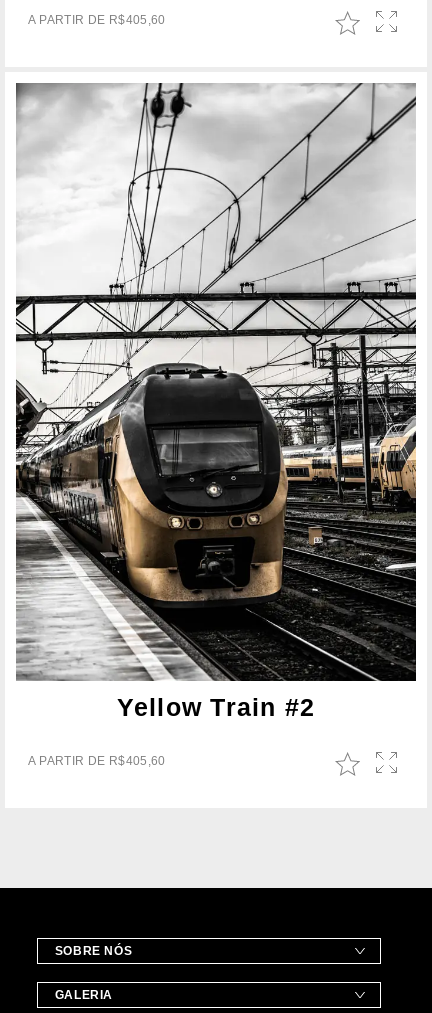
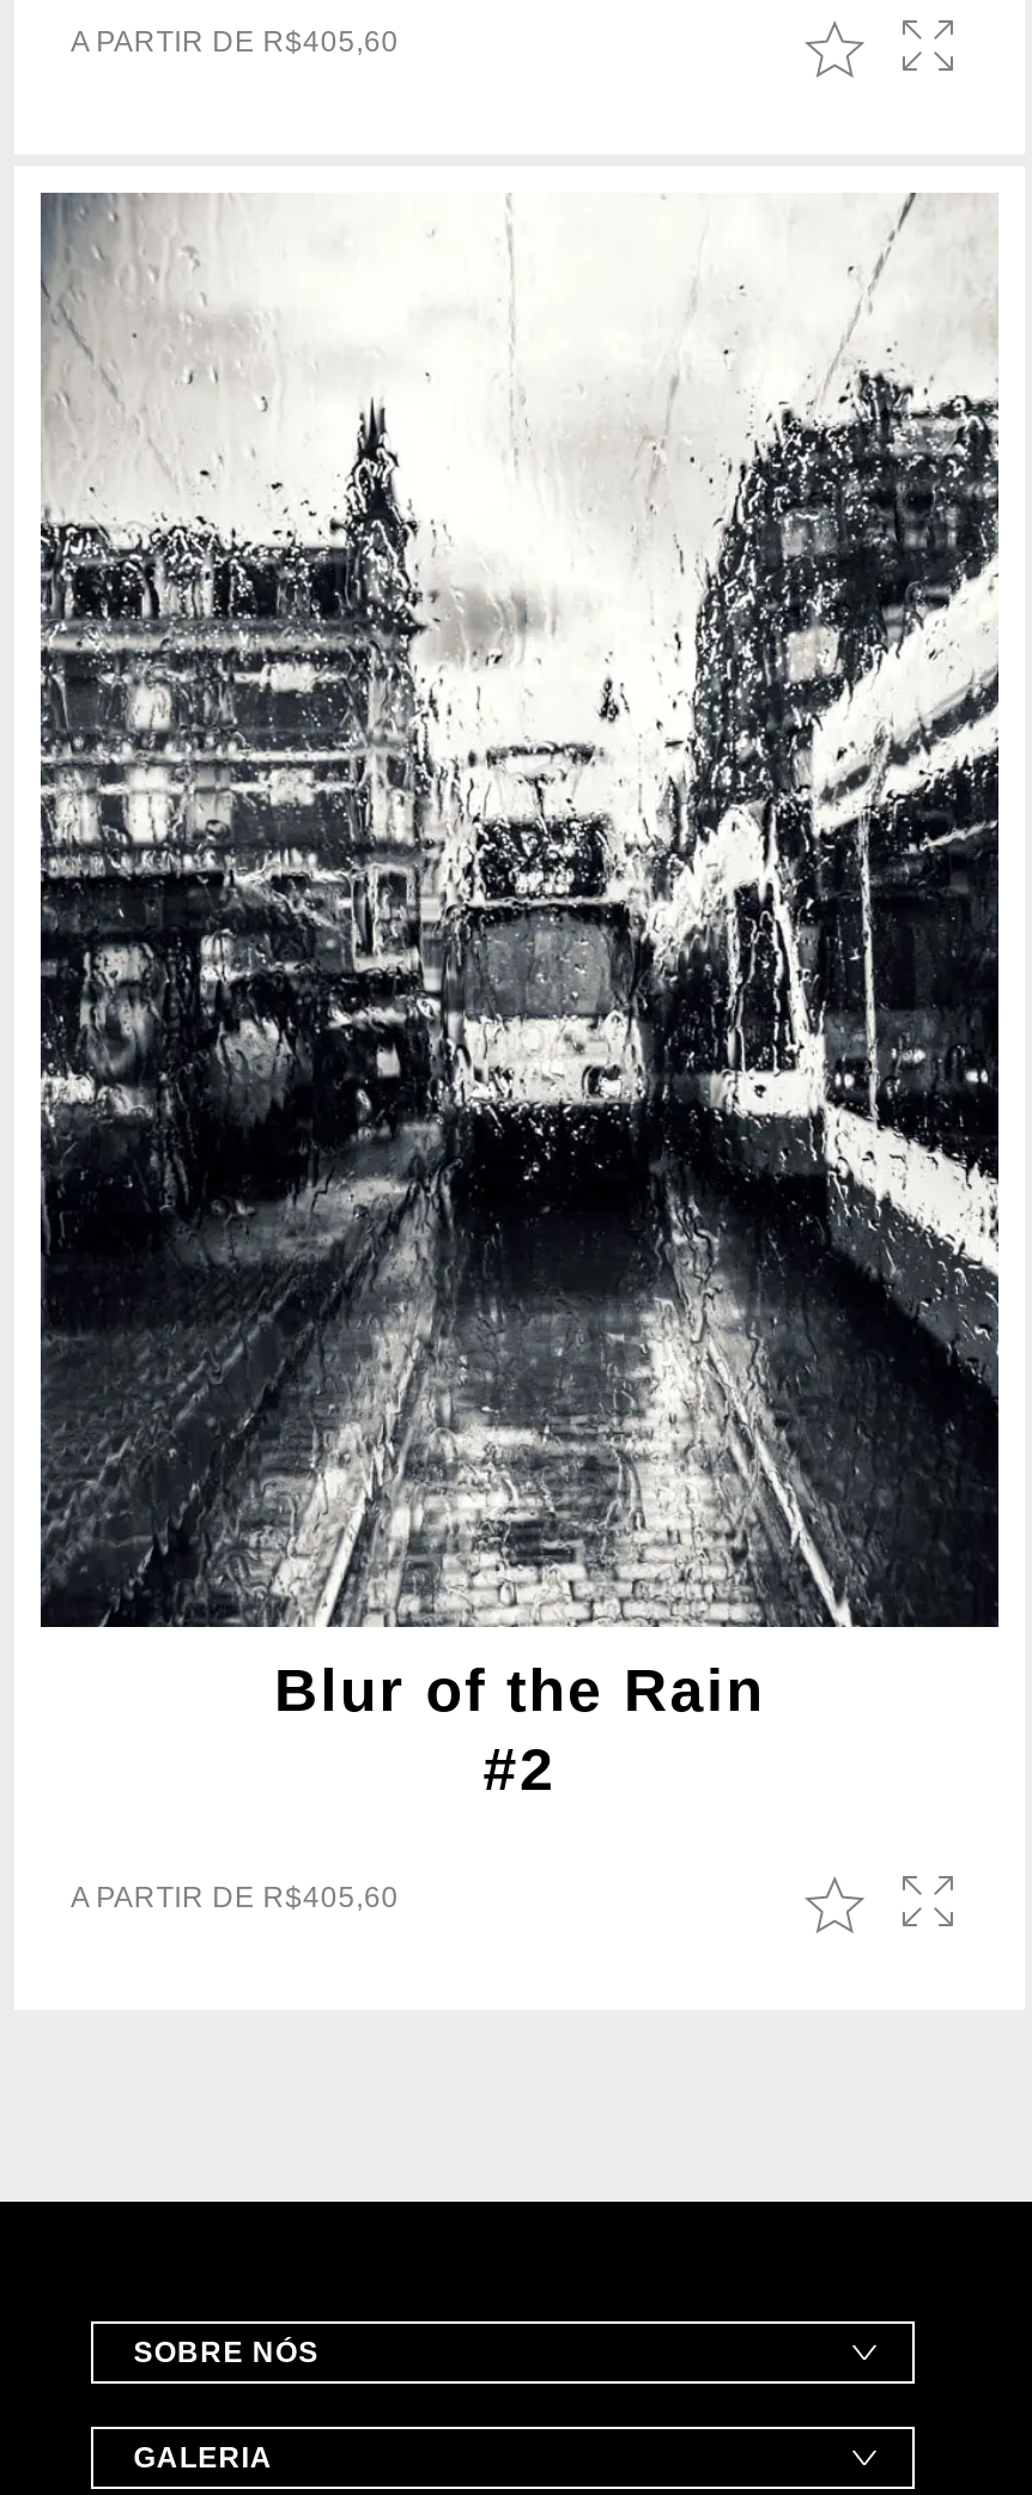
- [image]
- Yellow Train #2
+ [image]
+ Blur of the Rain
+ #2
